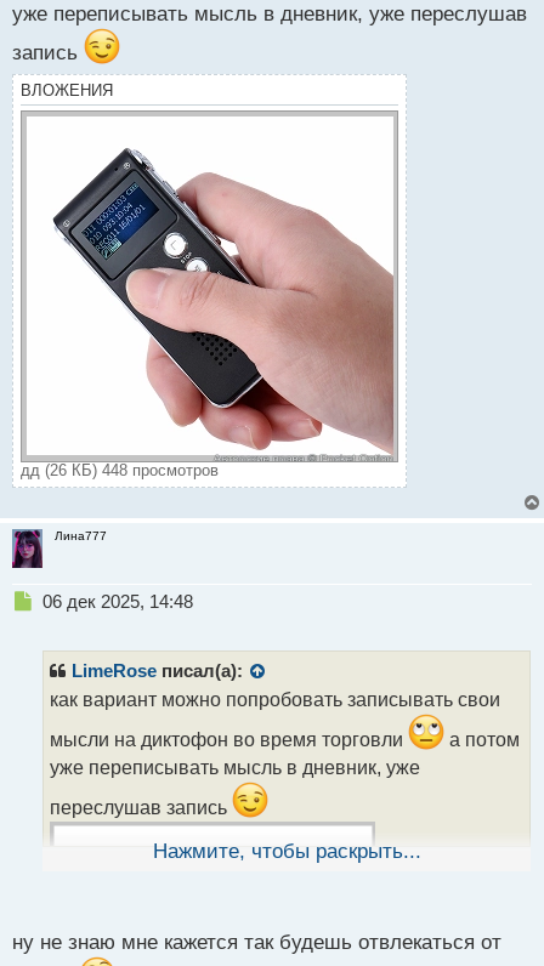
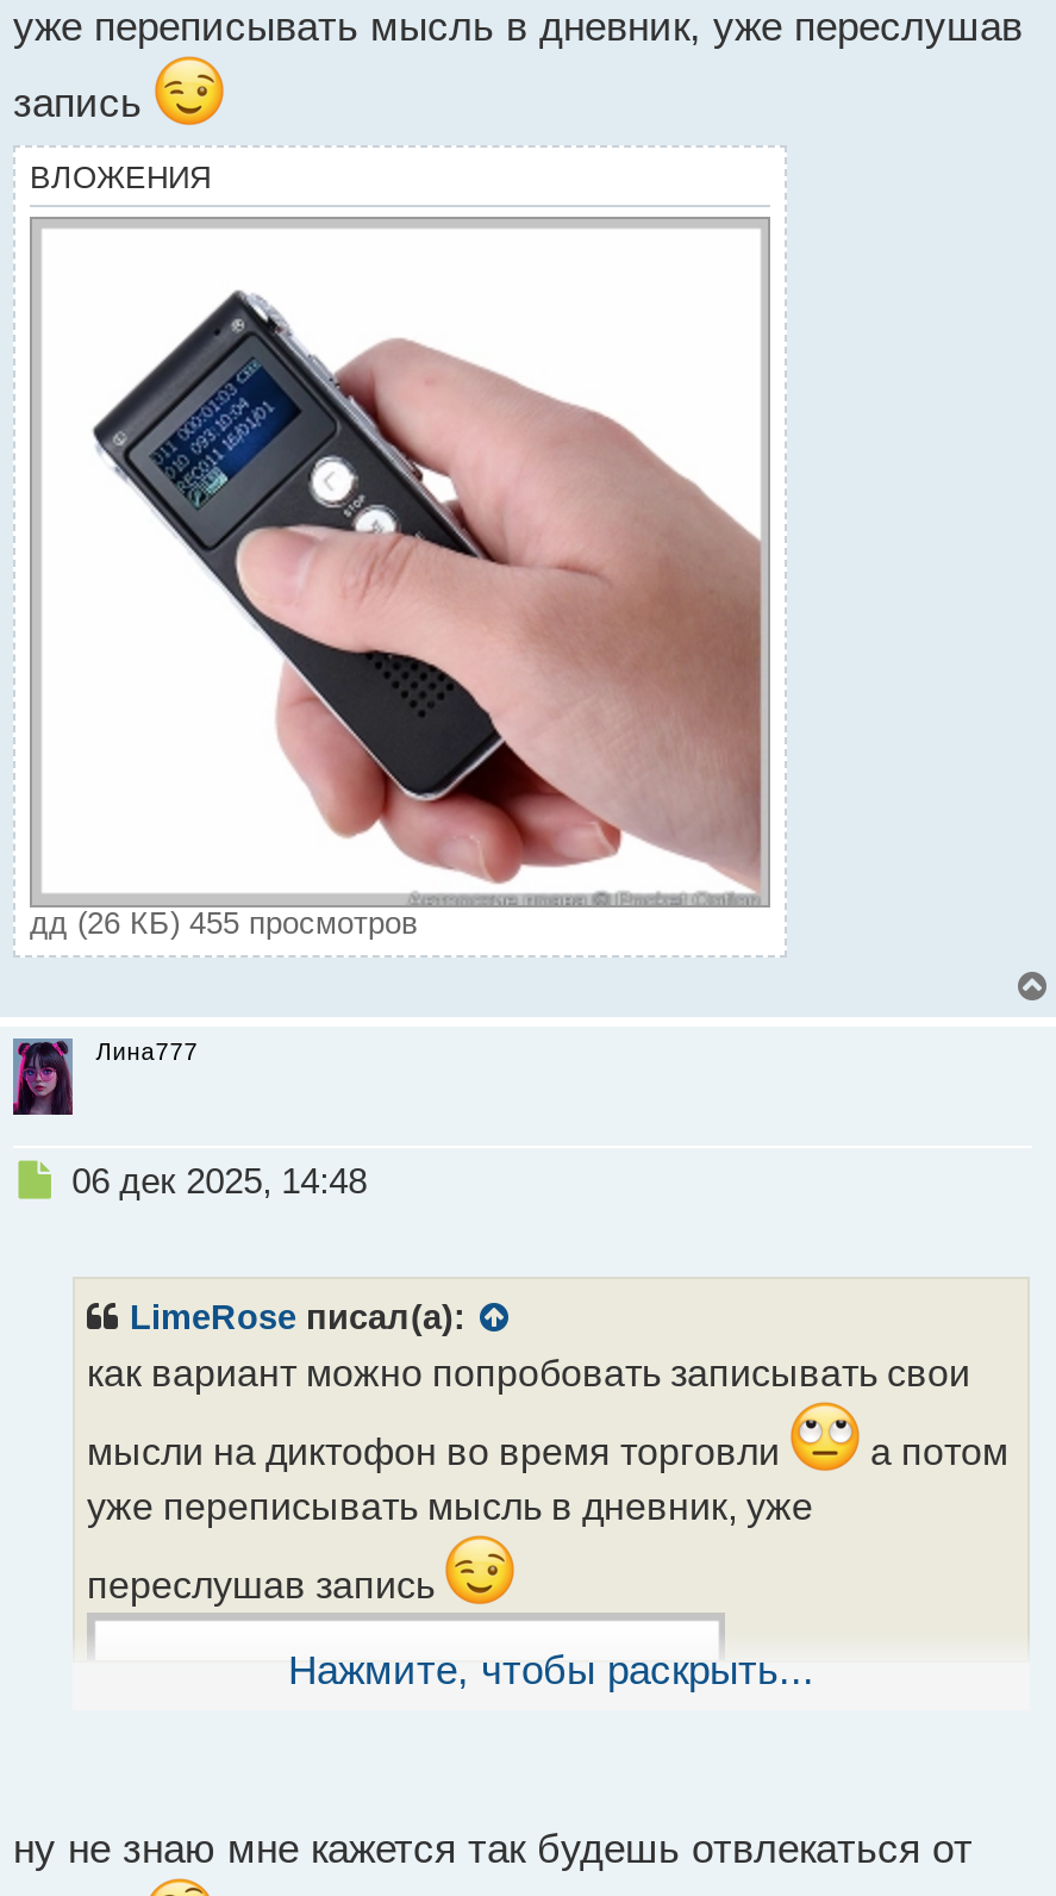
- дд (26 КБ) 448 просмотров
+ дд (26 КБ) 455 просмотров
